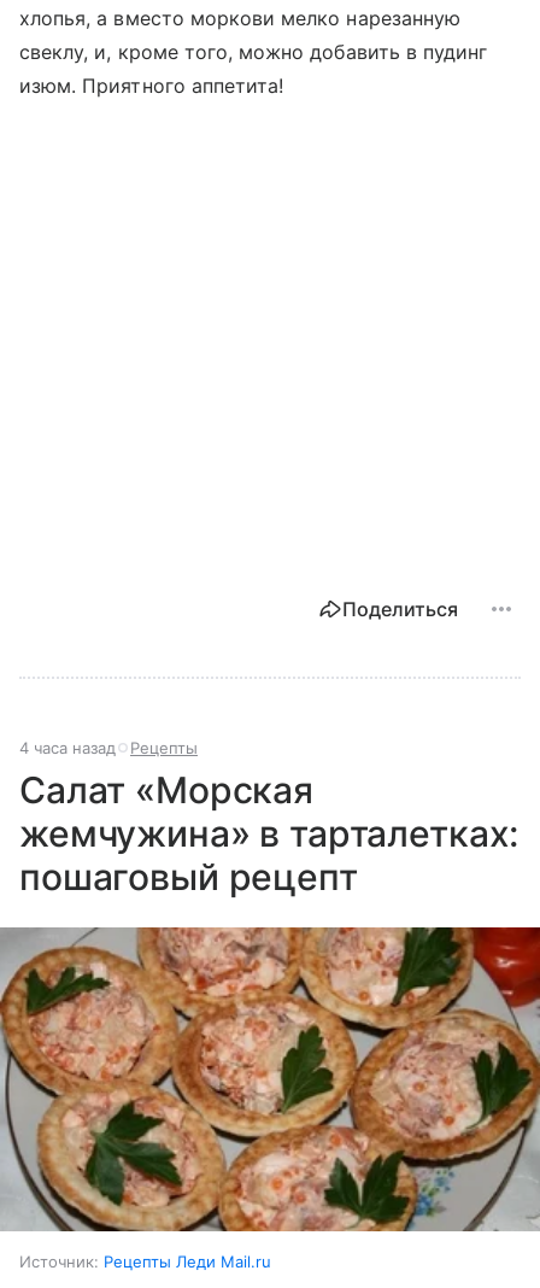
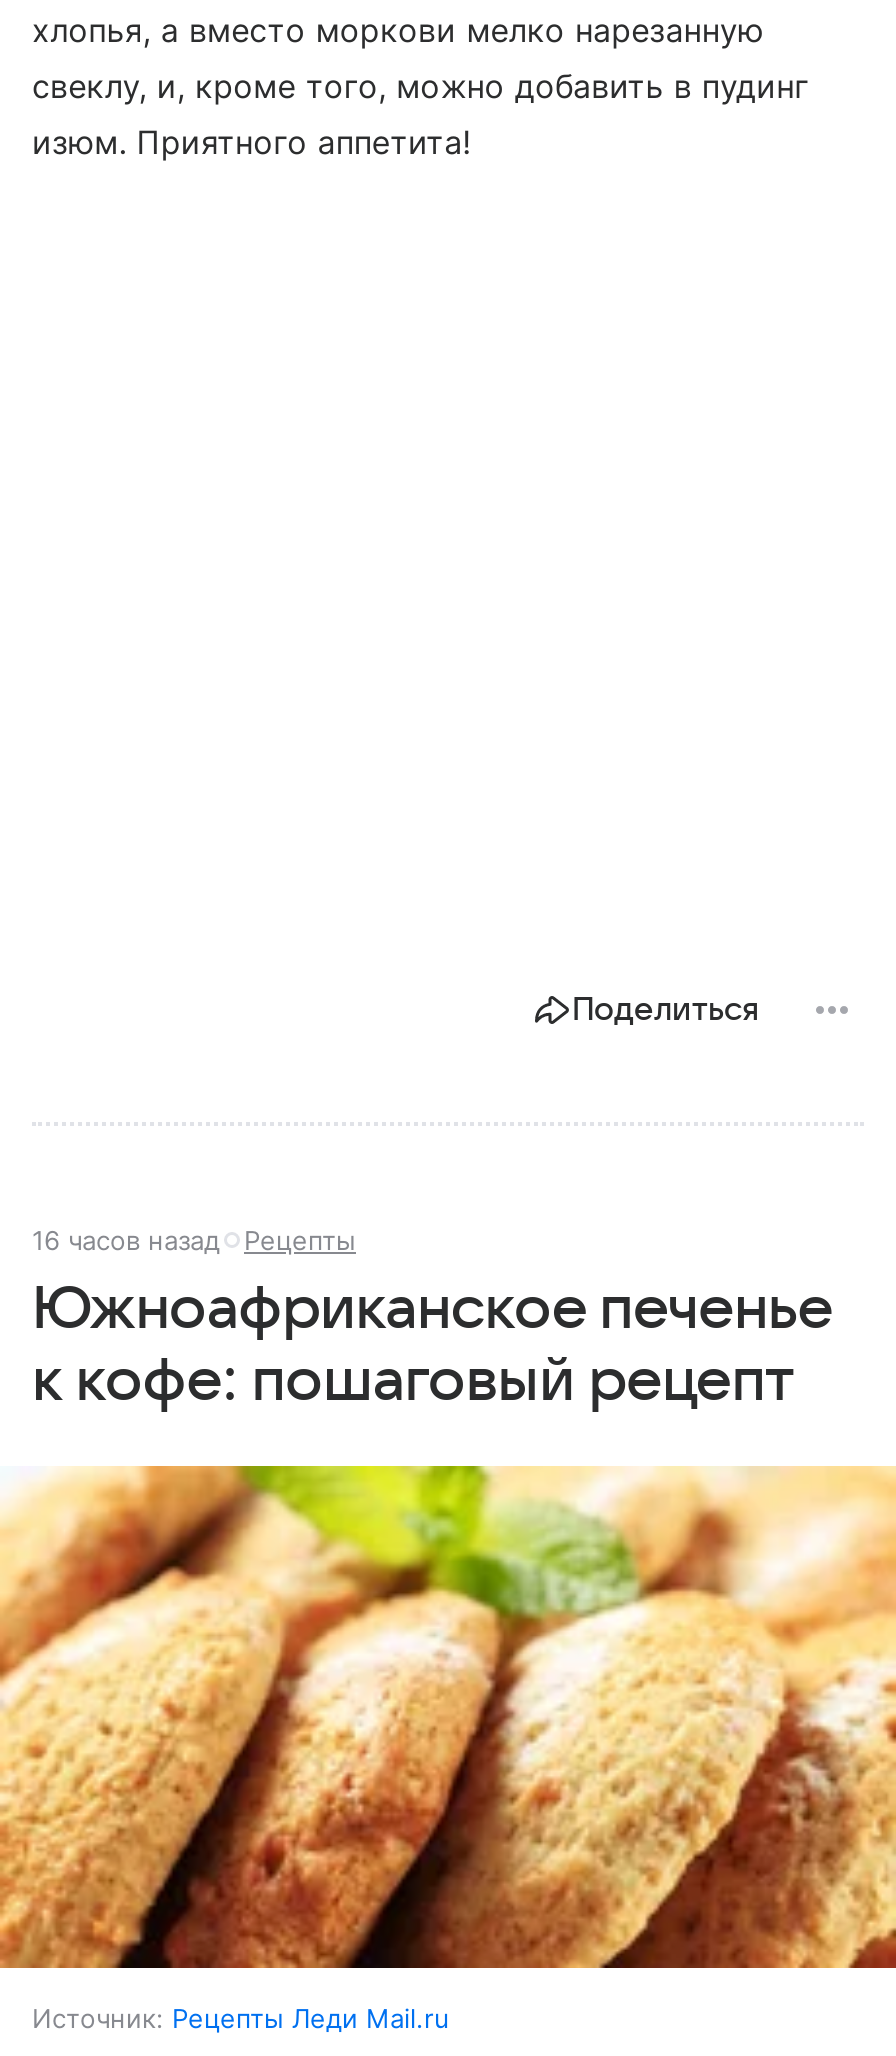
- 4 часа назад Рецепты
+ 16 часов назад Рецепты

- Салат «Морская
- жемчужина» в тарталетках:
- пошаговый рецепт
+ Южноафриканское печенье
+ к кофе: пошаговый рецепт

- [image]
+ [image]
